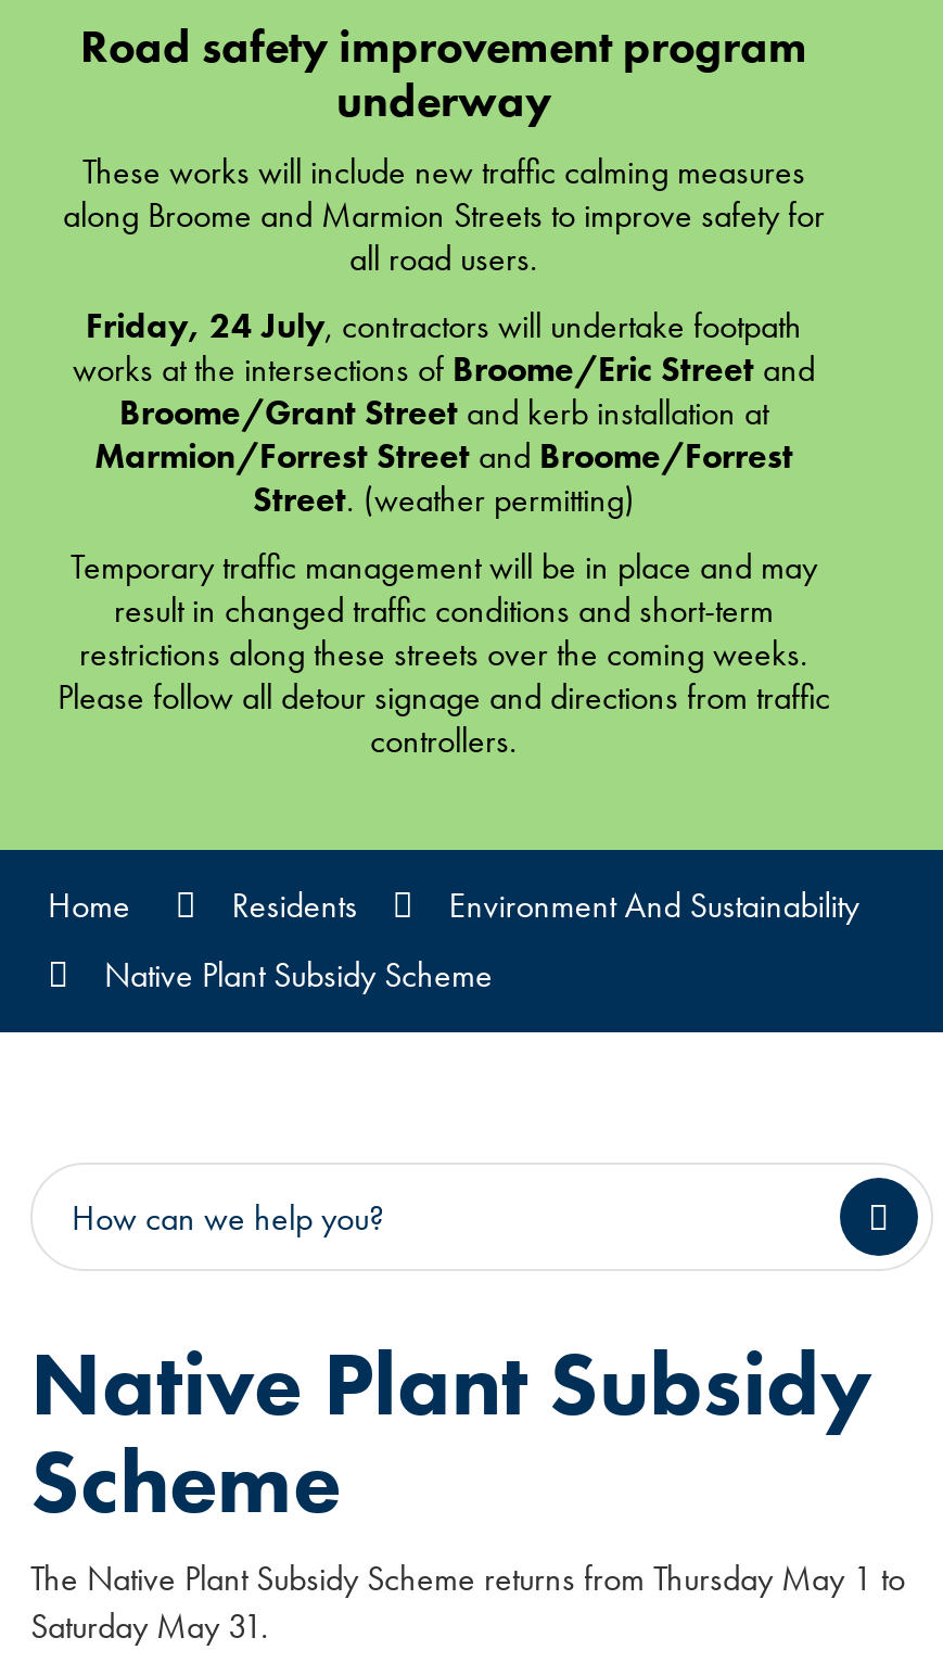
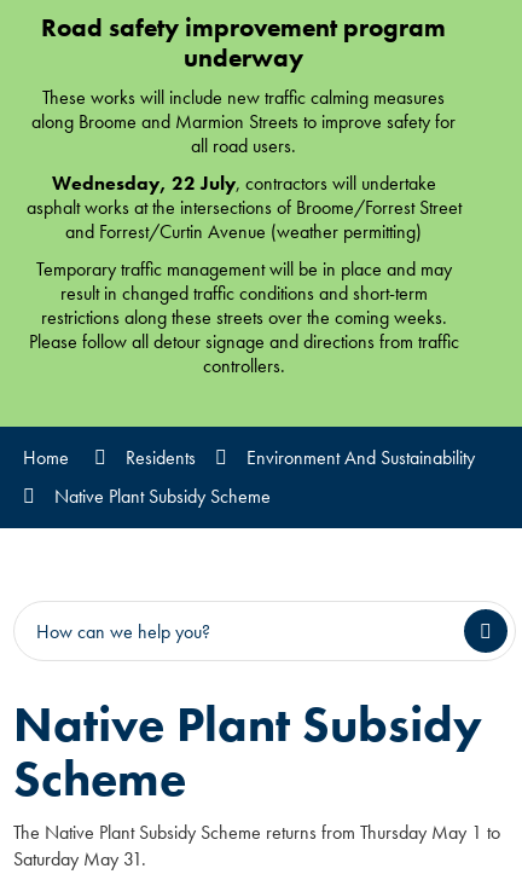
- Friday, 24 July, contractors will undertake footpath
- works at the intersections of Broome/Eric Street and
- Broome/Grant Street and kerb installation at
- Marmion/Forrest Street and Broome/Forrest
- Street. (weather permitting)
+ Wednesday, 22 July, contractors will undertake
+ asphalt works at the intersections of Broome/Forrest Street
+ and Forrest/Curtin Avenue (weather permitting)
